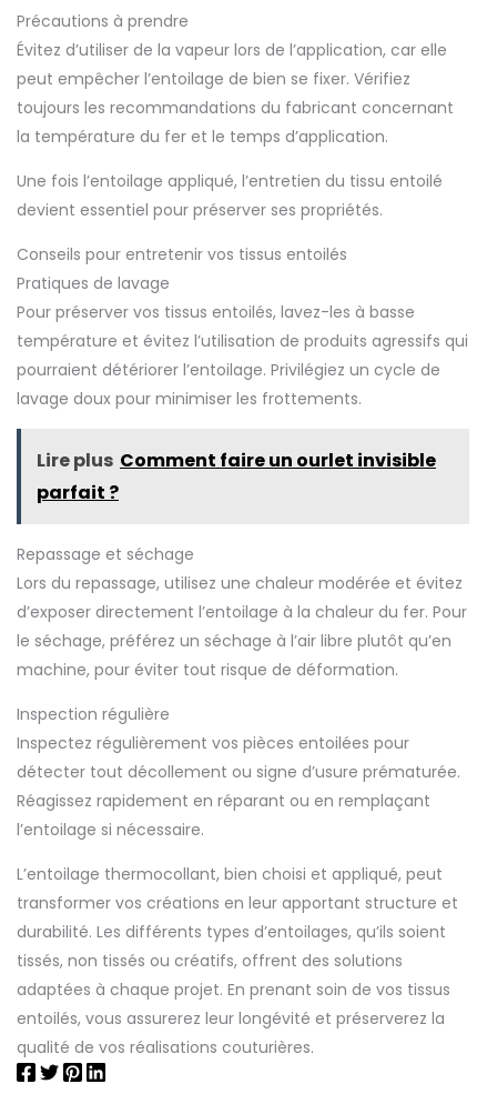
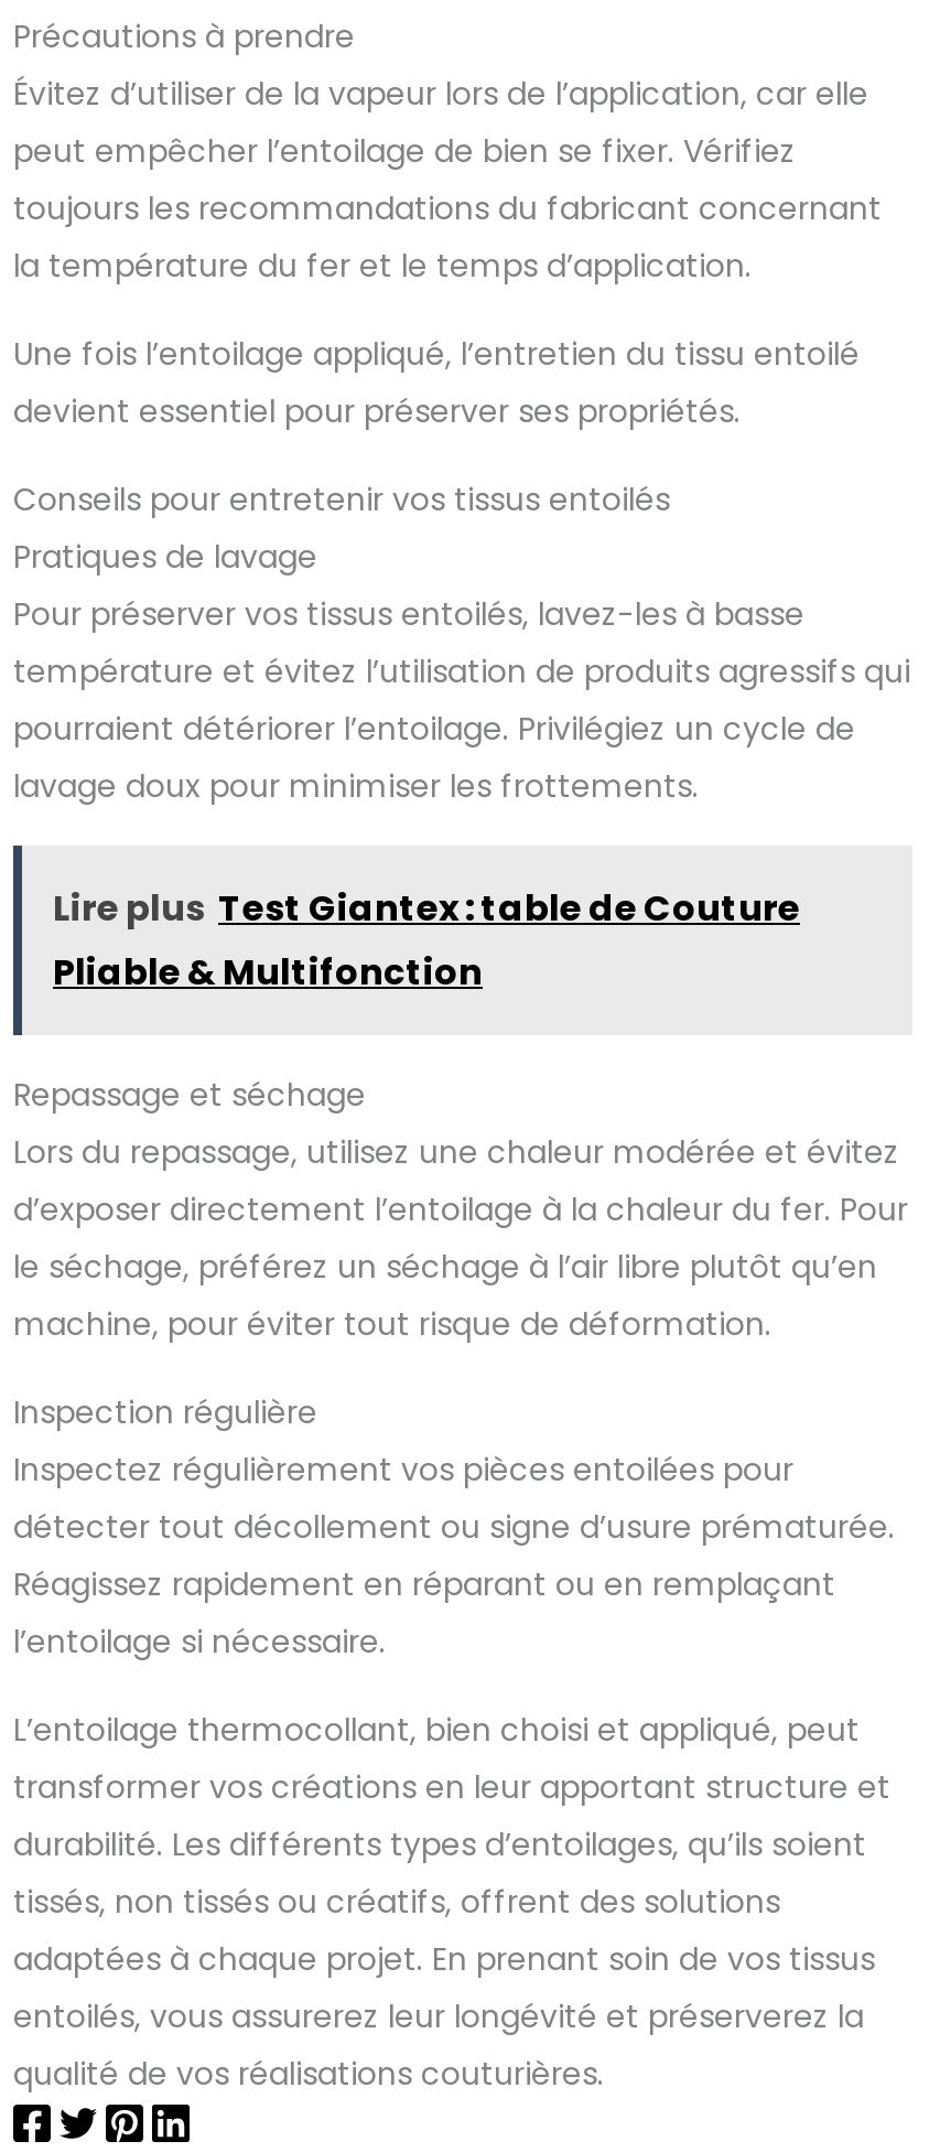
- Lire plus Comment faire un ourlet invisible
- parfait ?
+ Lire plus Test Giantex : table de Couture
+ Pliable & Multifonction
